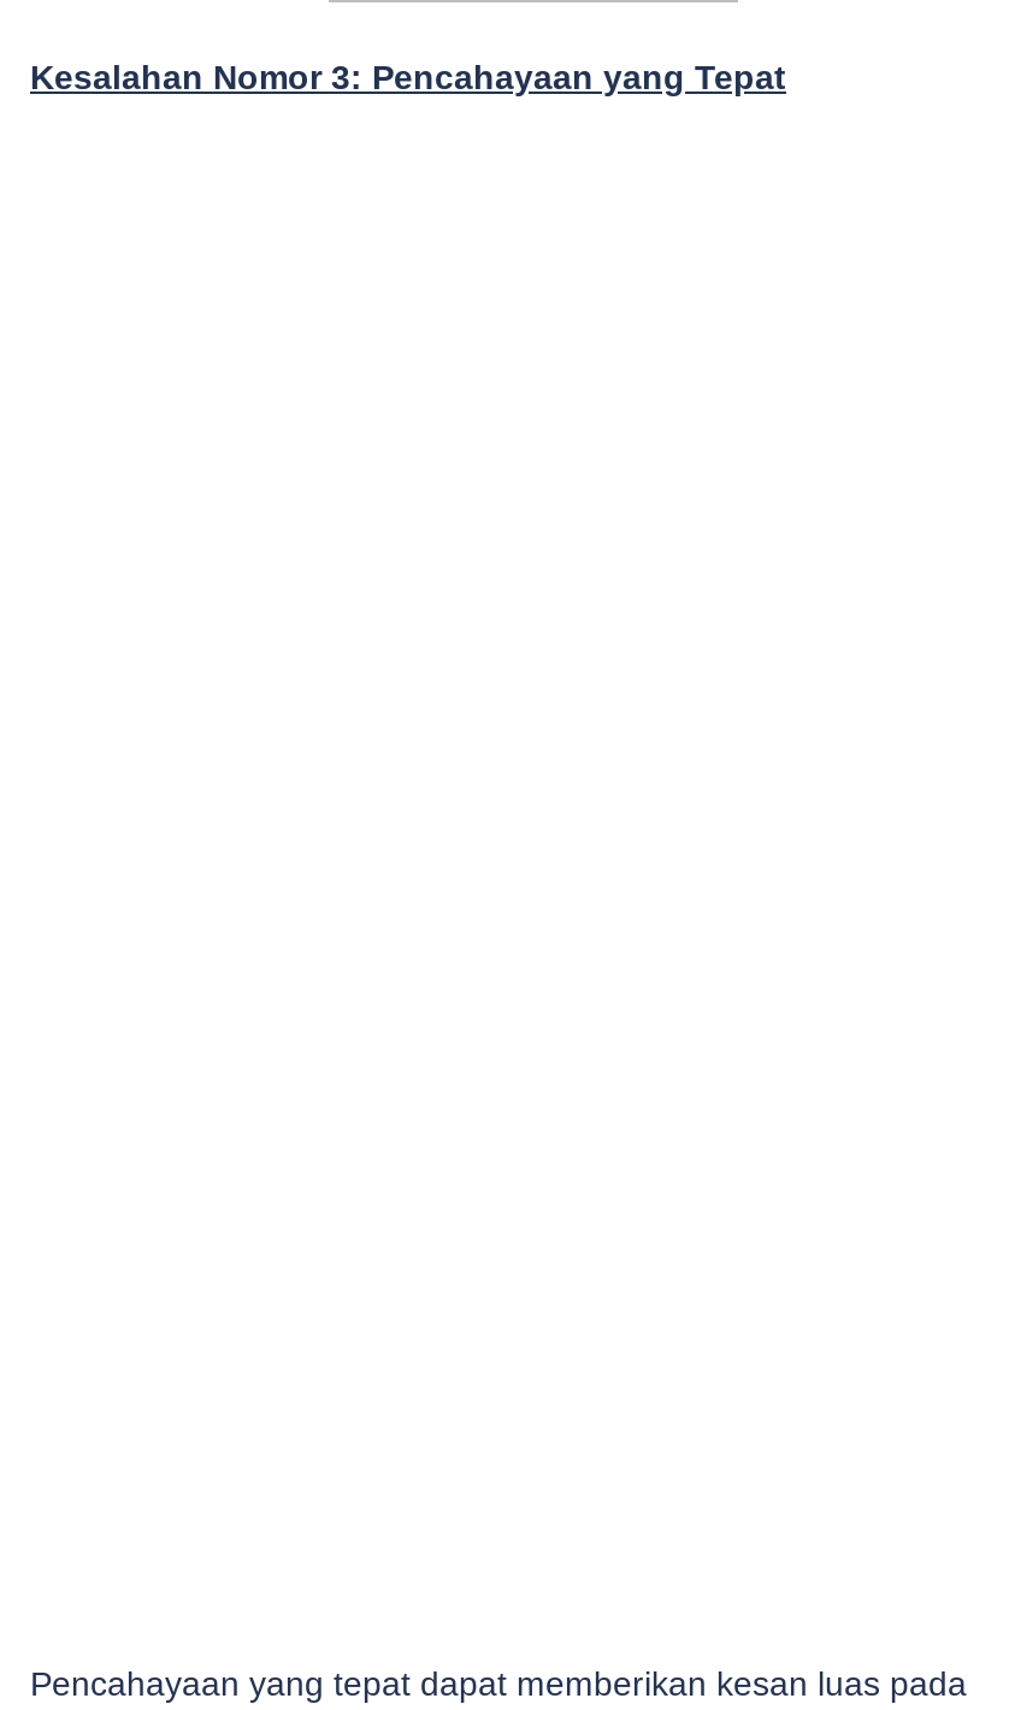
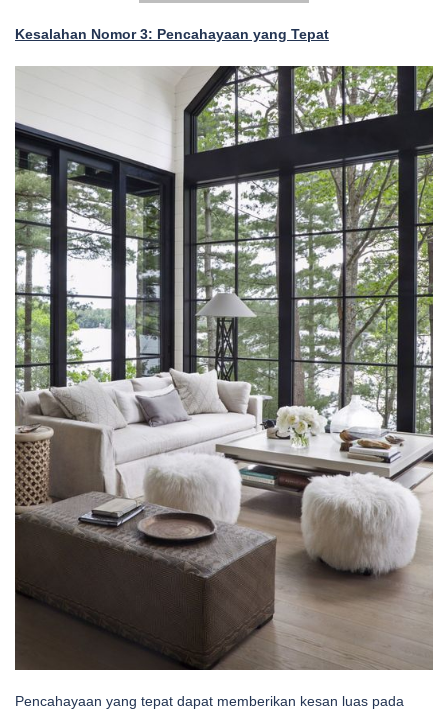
+ [image]
